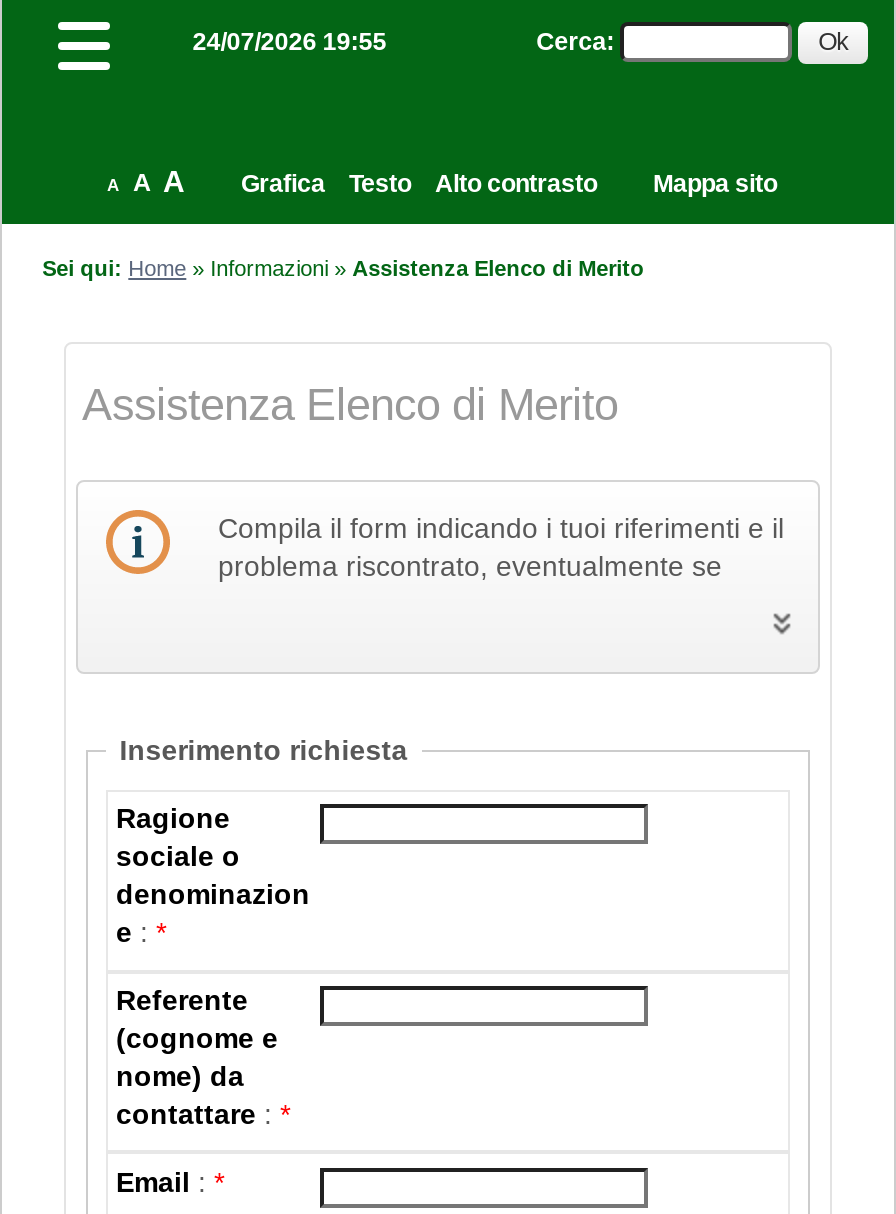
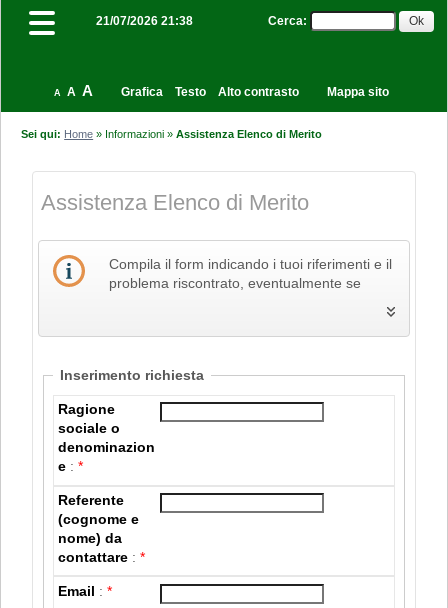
- 24/07/2026 19:55
+ 21/07/2026 21:38
